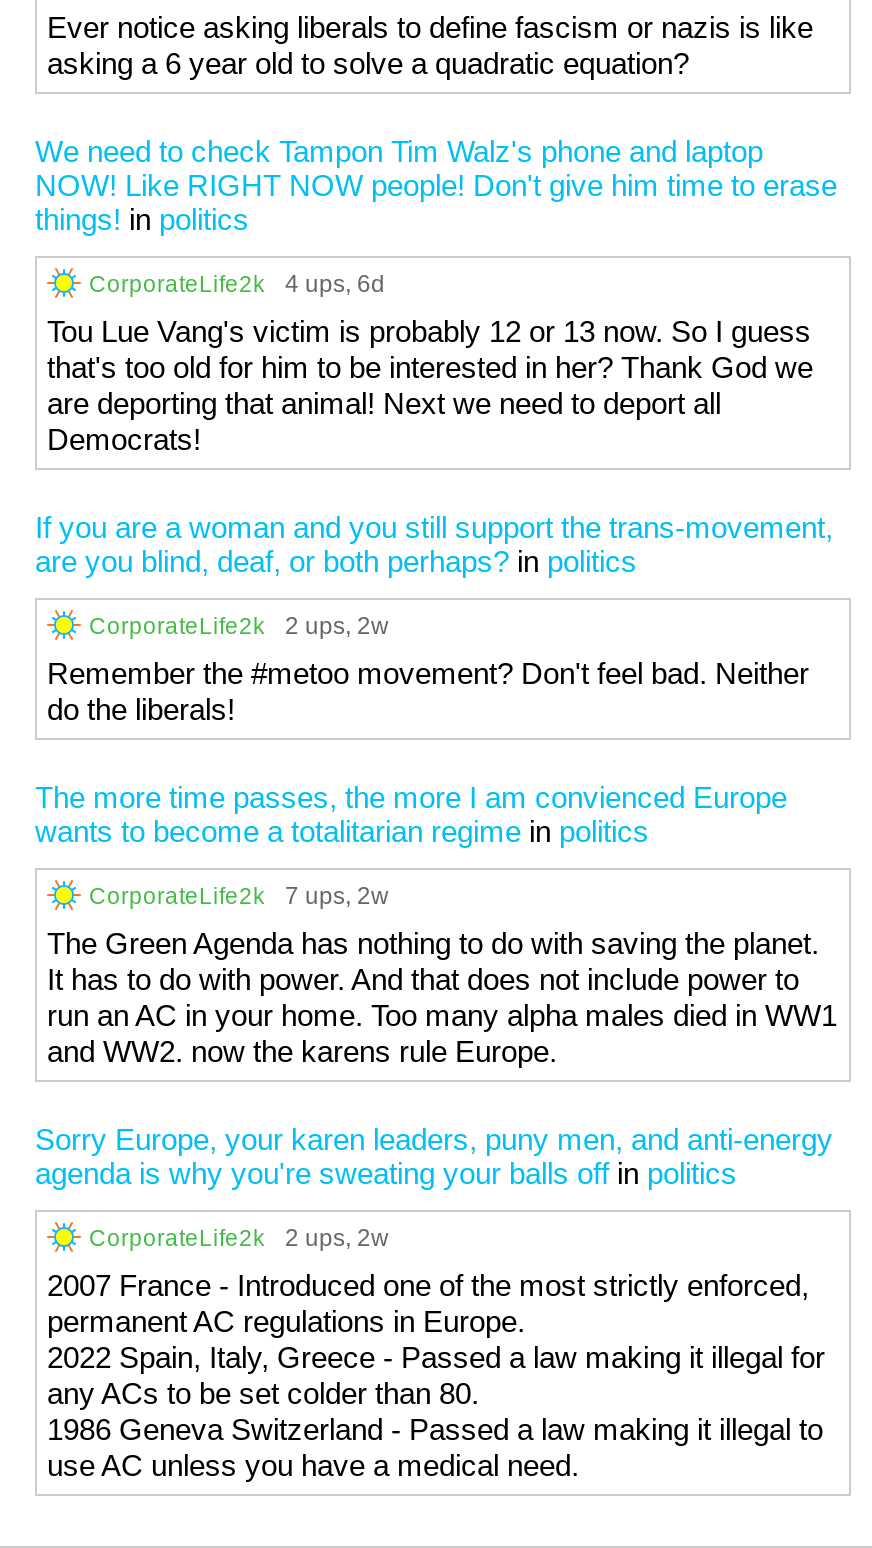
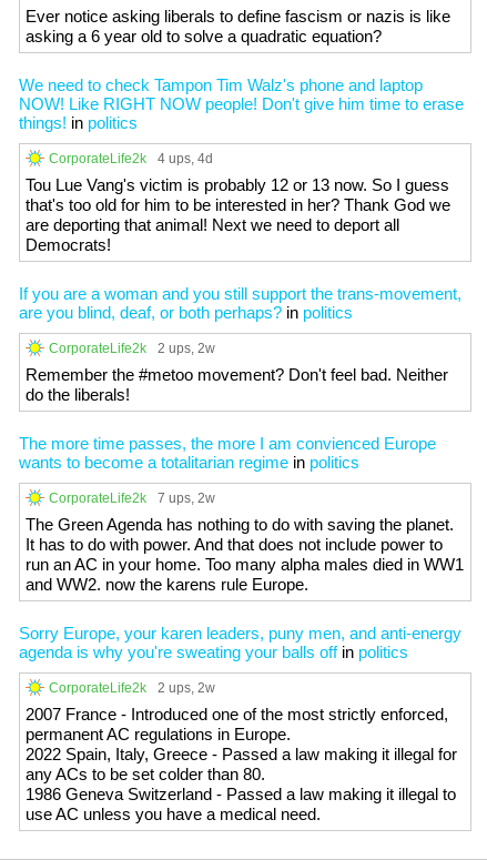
- CorporateLife2k 4 ups, 6d
+ CorporateLife2k 4 ups, 4d
